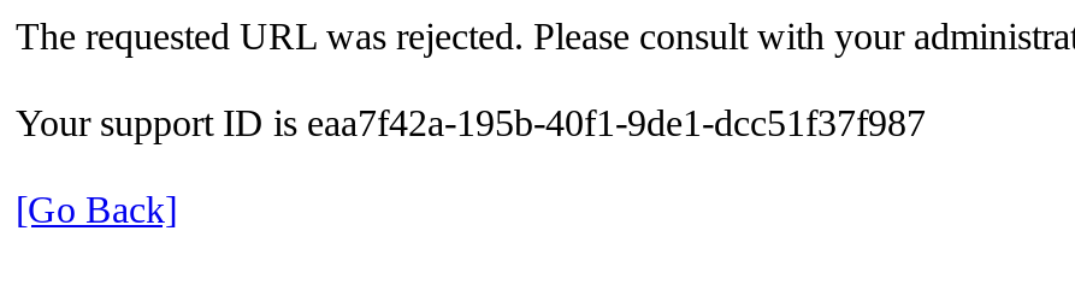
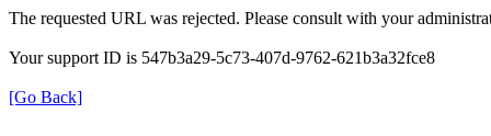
- Your support ID is eaa7f42a-195b-40f1-9de1-dcc51f37f987
+ Your support ID is 547b3a29-5c73-407d-9762-621b3a32fce8
